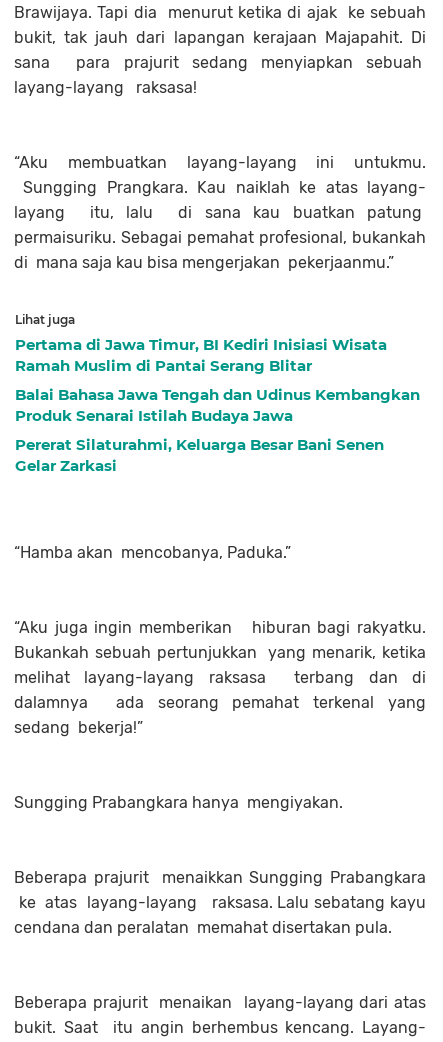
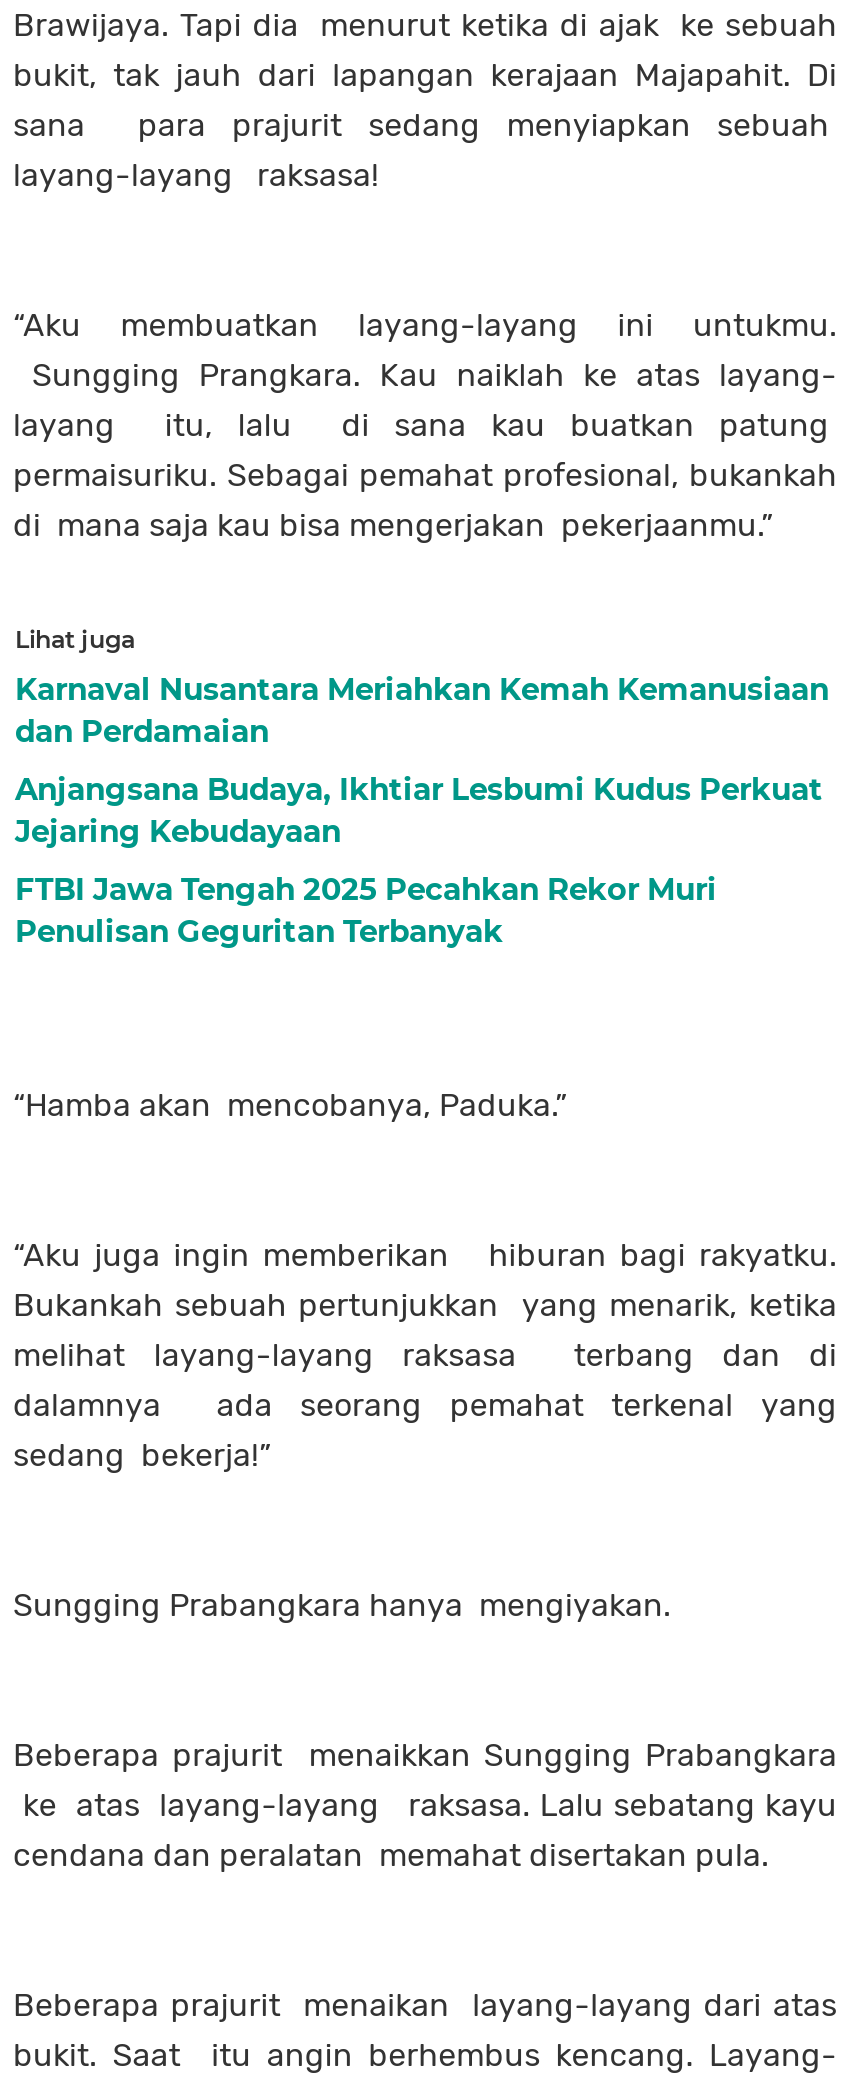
- Pertama di Jawa Timur, BI Kediri Inisiasi Wisata
- Ramah Muslim di Pantai Serang Blitar
+ Karnaval Nusantara Meriahkan Kemah Kemanusiaan
+ dan Perdamaian

- Balai Bahasa Jawa Tengah dan Udinus Kembangkan
- Produk Senarai Istilah Budaya Jawa
+ Anjangsana Budaya, Ikhtiar Lesbumi Kudus Perkuat
+ Jejaring Kebudayaan

- Pererat Silaturahmi, Keluarga Besar Bani Senen
- Gelar Zarkasi
+ FTBI Jawa Tengah 2025 Pecahkan Rekor Muri
+ Penulisan Geguritan Terbanyak
